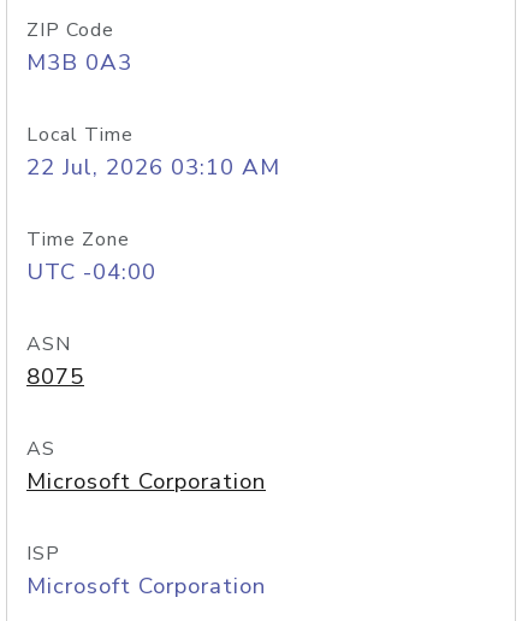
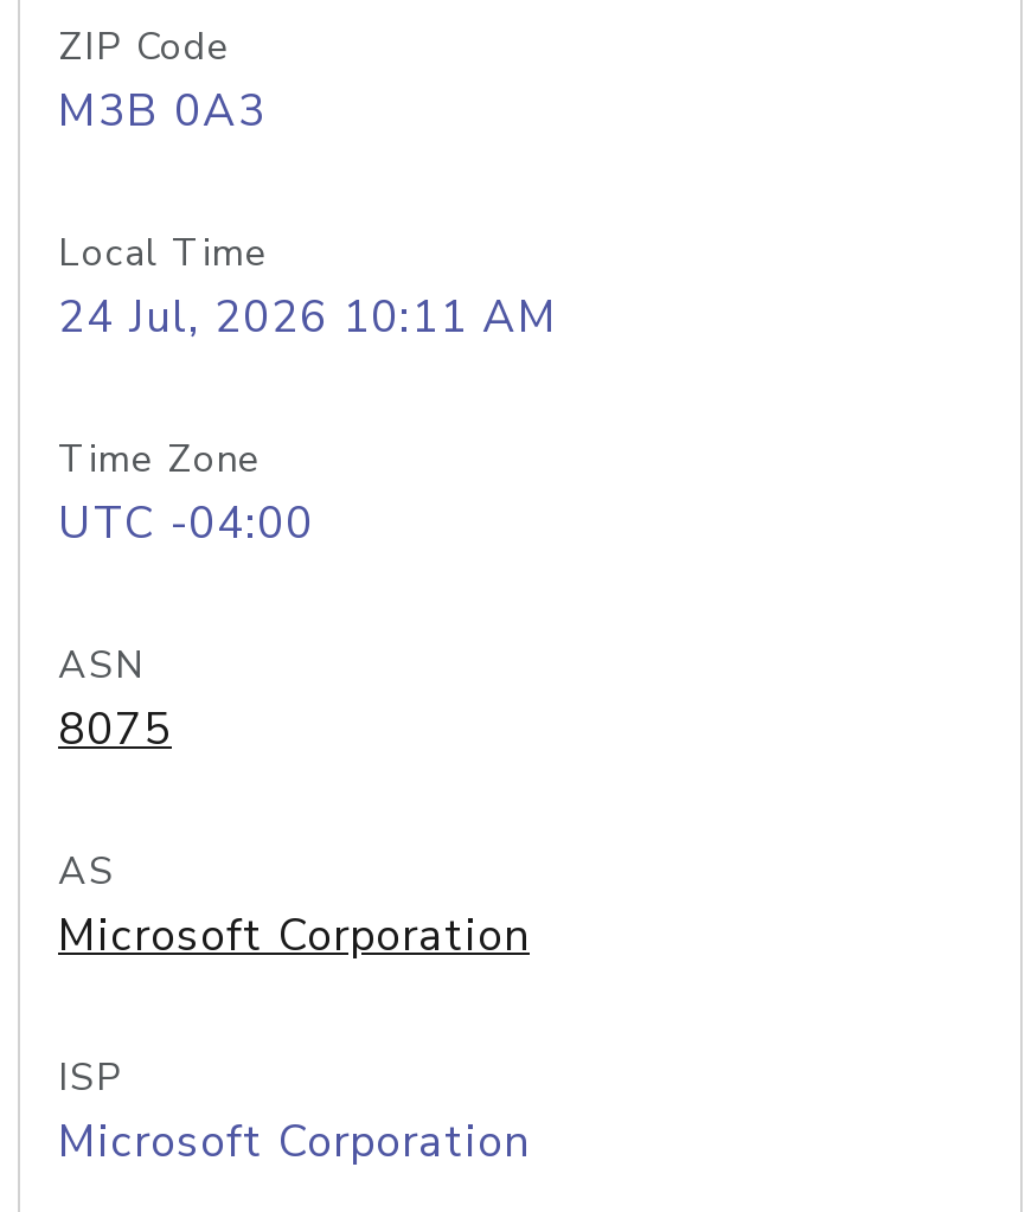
- 22 Jul, 2026 03:10 AM
+ 24 Jul, 2026 10:11 AM
